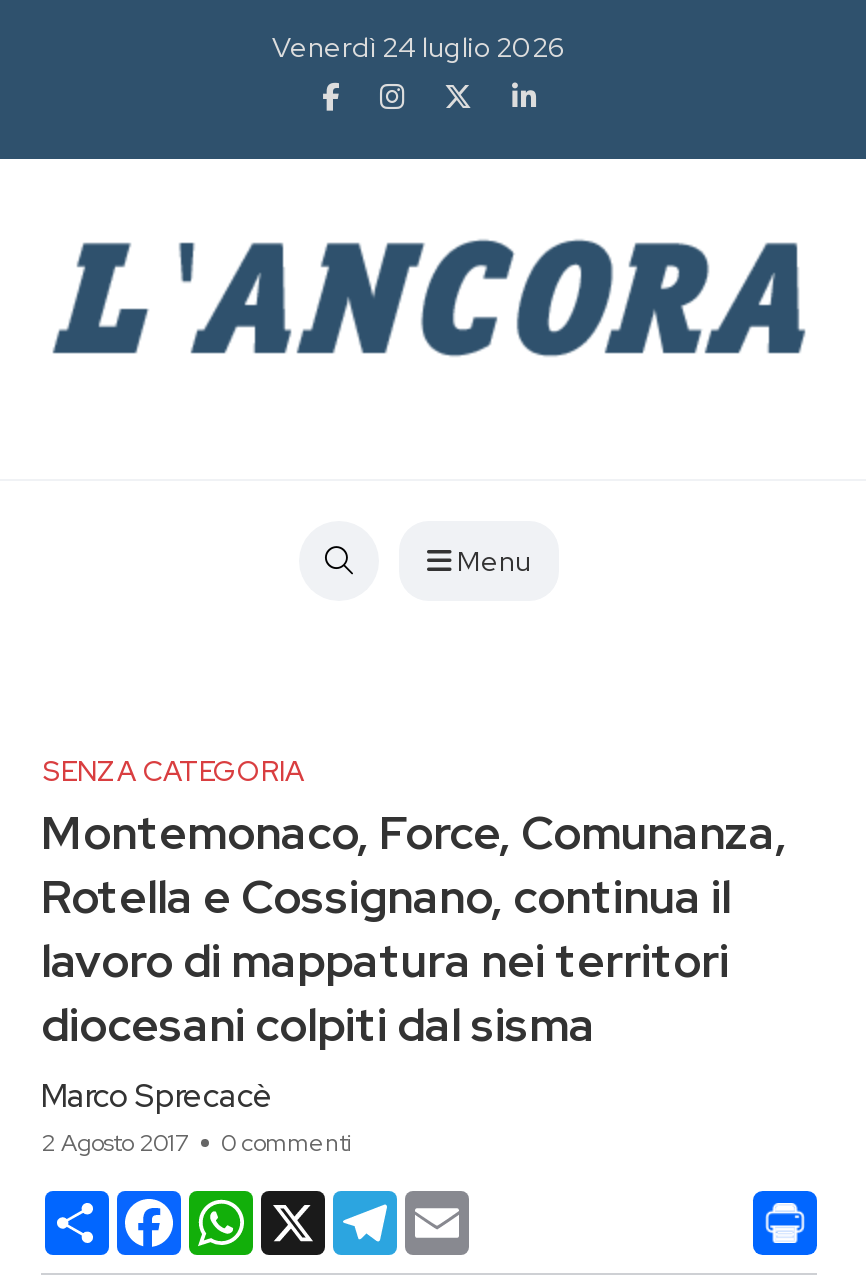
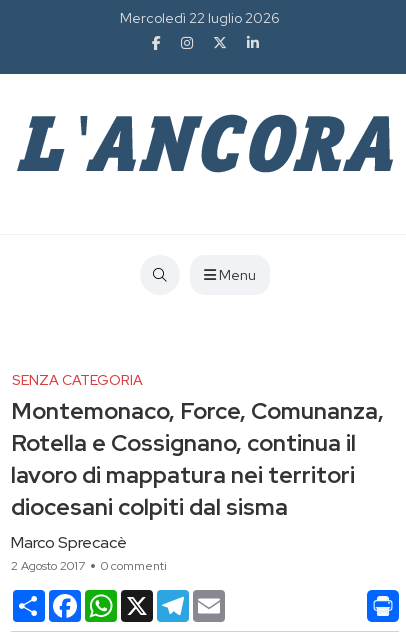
- Venerdì 24 luglio 2026
+ Mercoledì 22 luglio 2026
